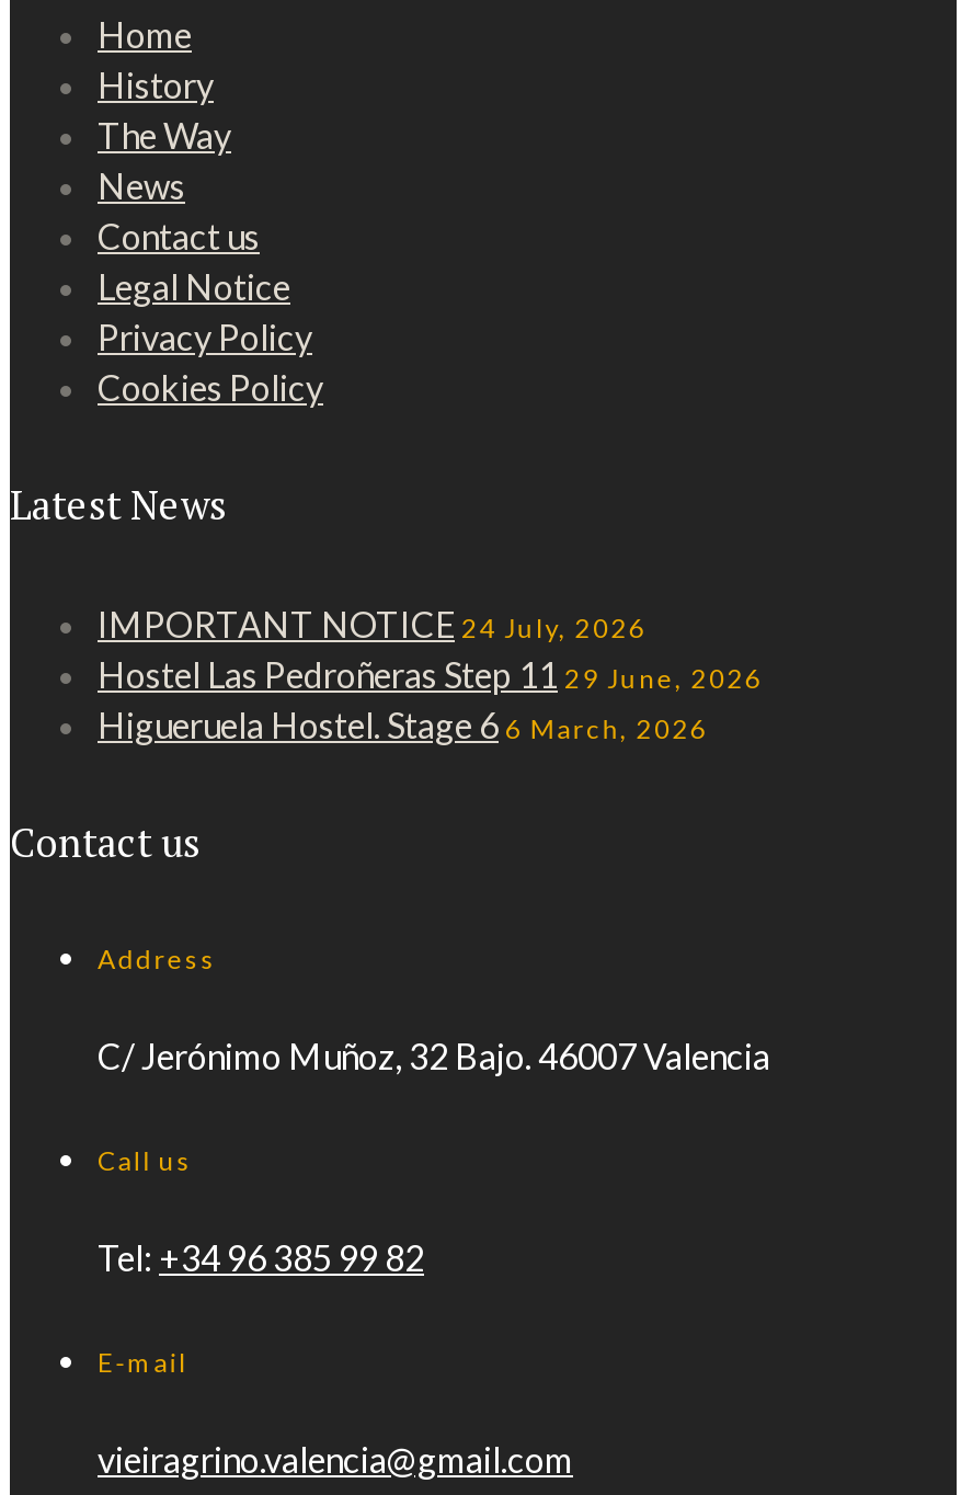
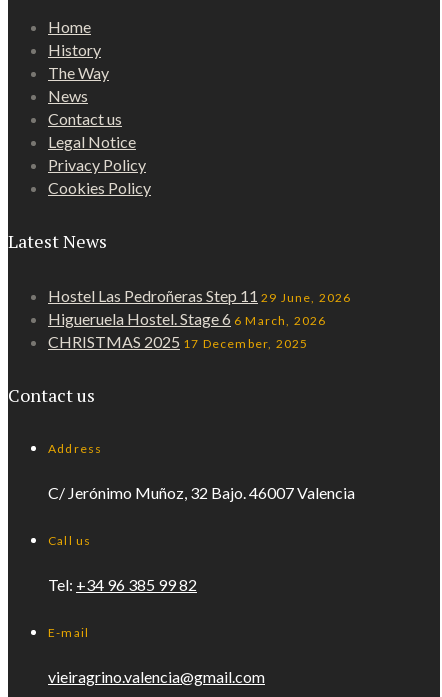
- IMPORTANT NOTICE 24 July, 2026

moved up: Hostel Las Pedroñeras Step 11 29 June, 2026 | Higueruela Hostel. Stage 6 6 March, 2026

+ CHRISTMAS 2025 17 December, 2025
